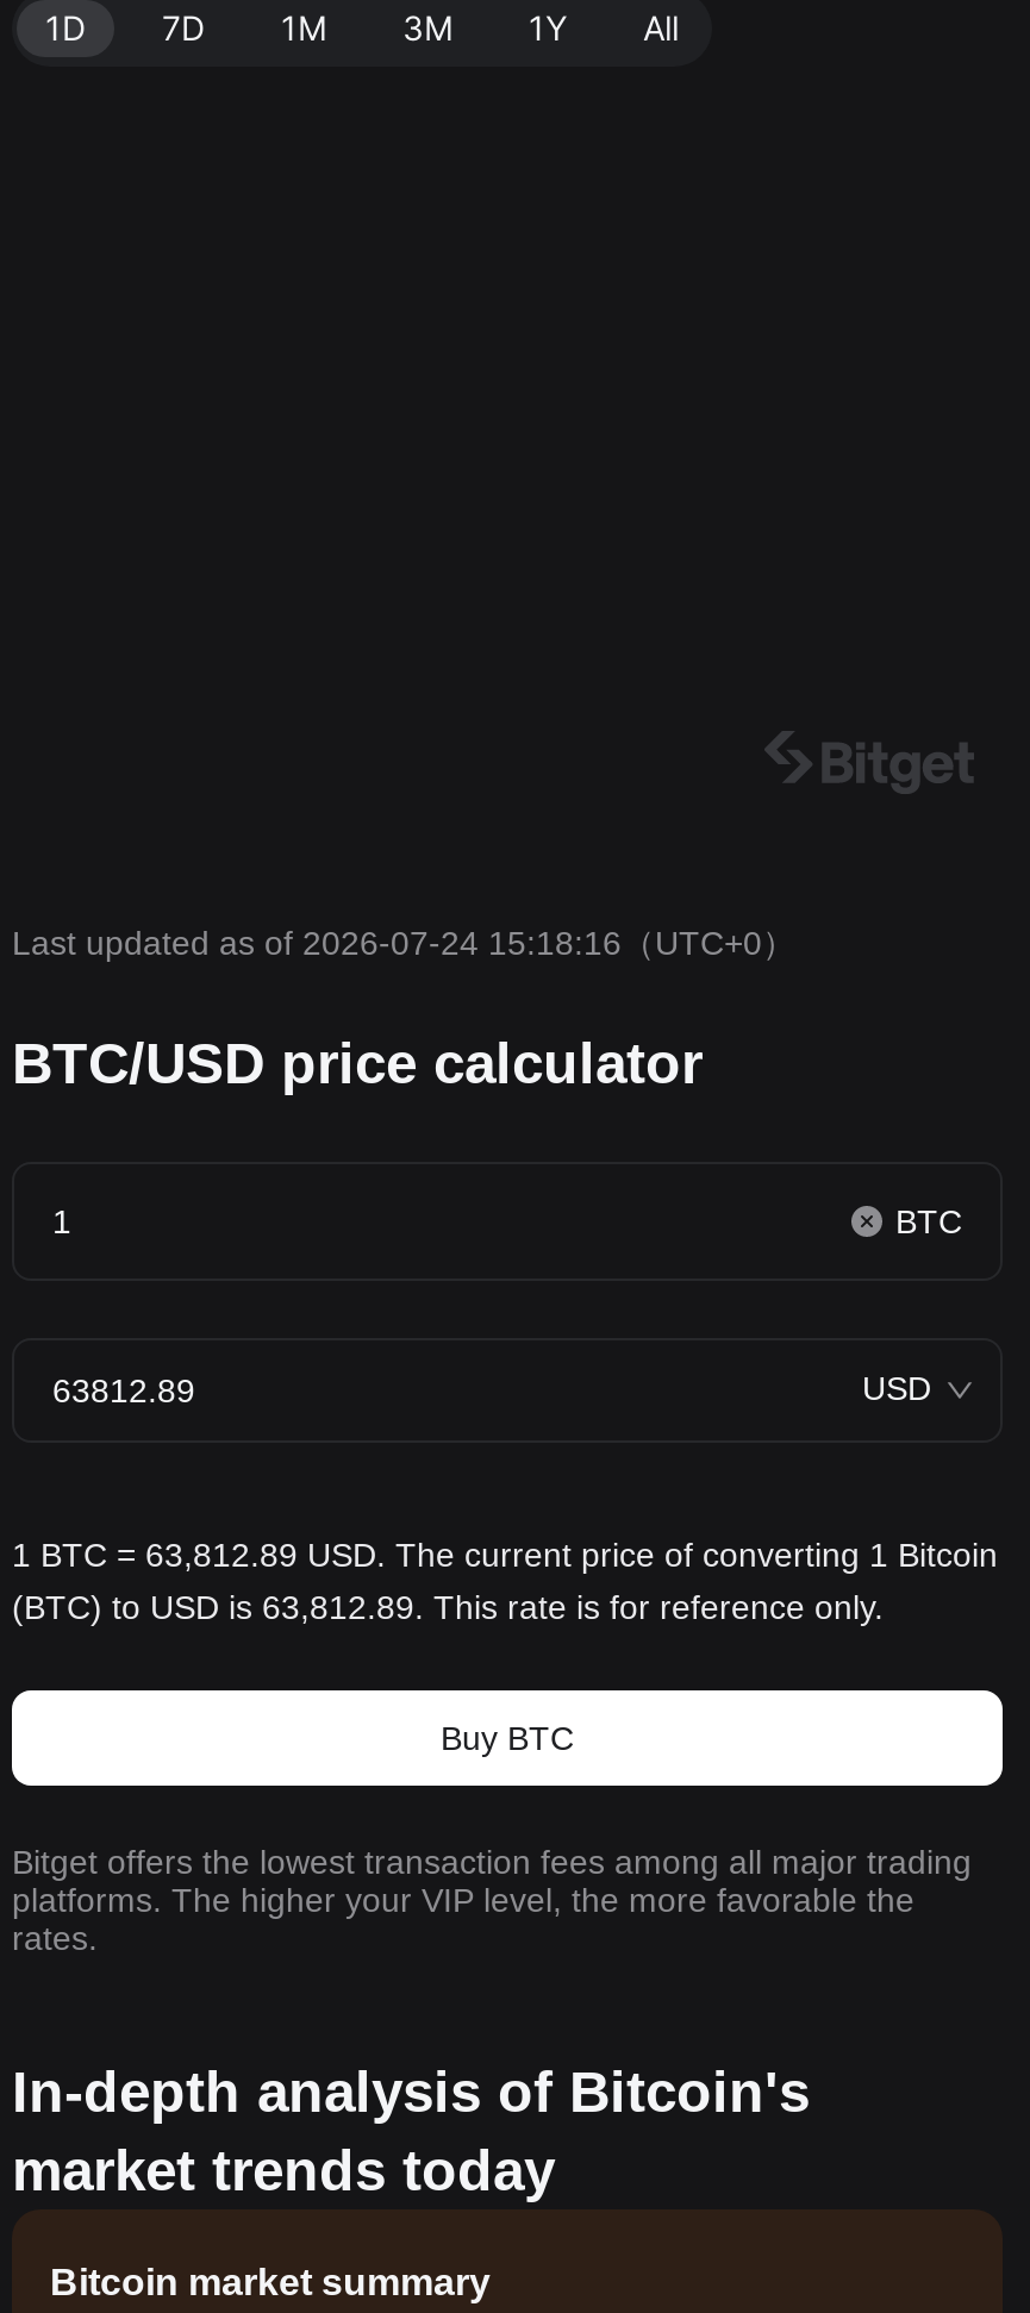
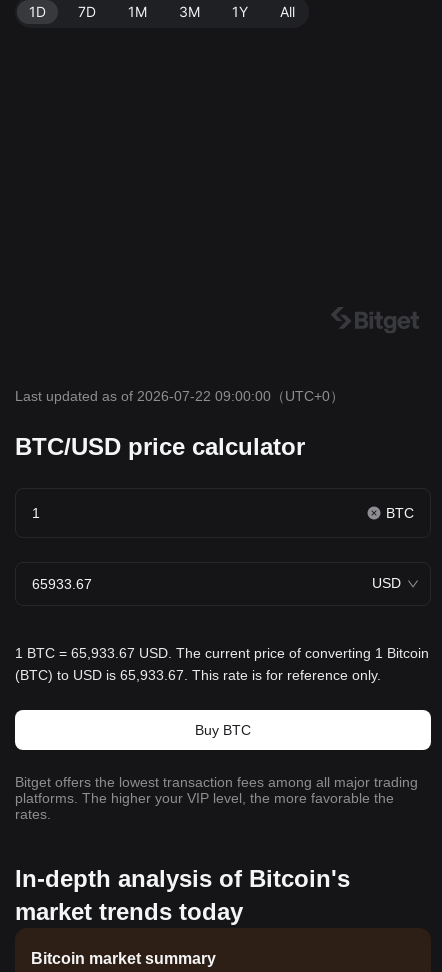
- Last updated as of 2026-07-24 15:18:16（UTC+0）
+ Last updated as of 2026-07-22 09:00:00（UTC+0）

- 1 BTC = 63,812.89 USD. The current price of converting 1 Bitcoin
+ 1 BTC = 65,933.67 USD. The current price of converting 1 Bitcoin

- (BTC) to USD is 63,812.89. This rate is for reference only.
+ (BTC) to USD is 65,933.67. This rate is for reference only.
